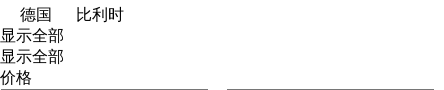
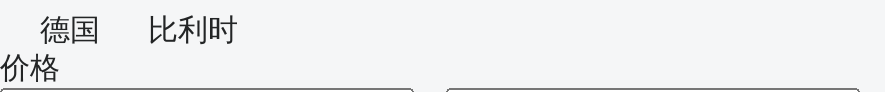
- 显示全部
- 显示全部
